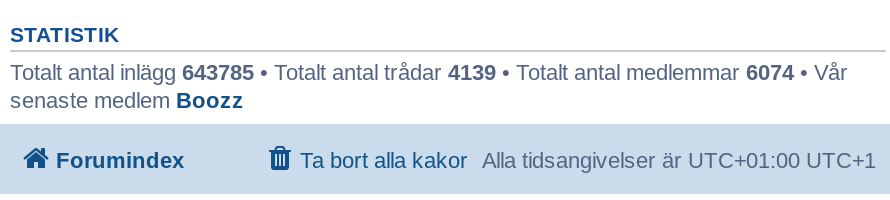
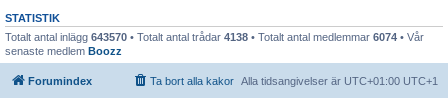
- Totalt antal inlägg 643785 • Totalt antal trådar 4139 • Totalt antal medlemmar 6074 • Vår
+ Totalt antal inlägg 643570 • Totalt antal trådar 4138 • Totalt antal medlemmar 6074 • Vår
